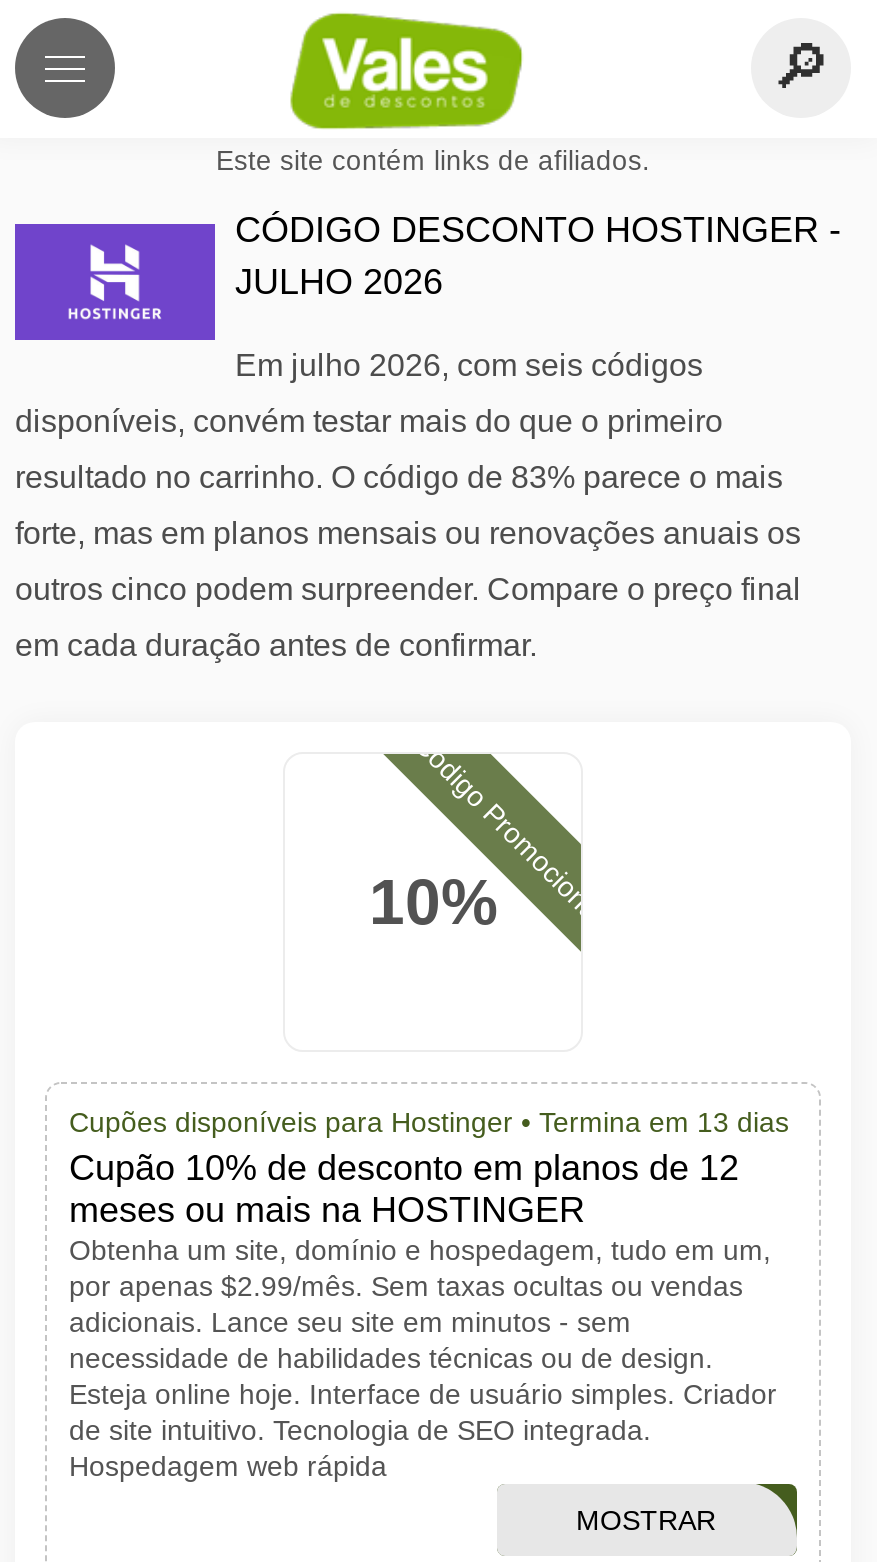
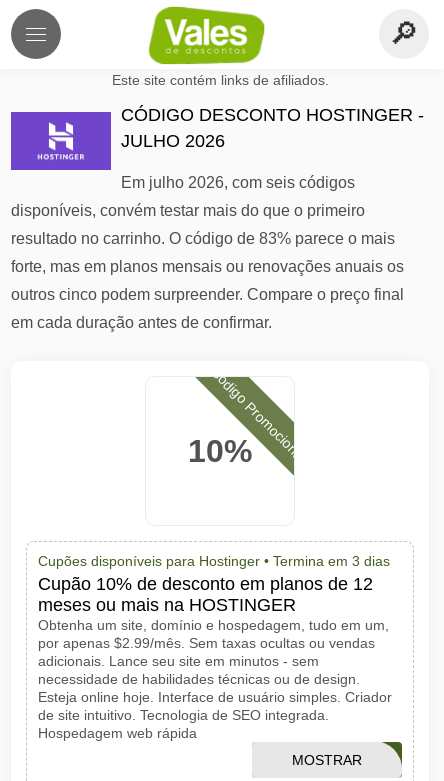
- Cupões disponíveis para Hostinger • Termina em 13 dias
+ Cupões disponíveis para Hostinger • Termina em 3 dias
